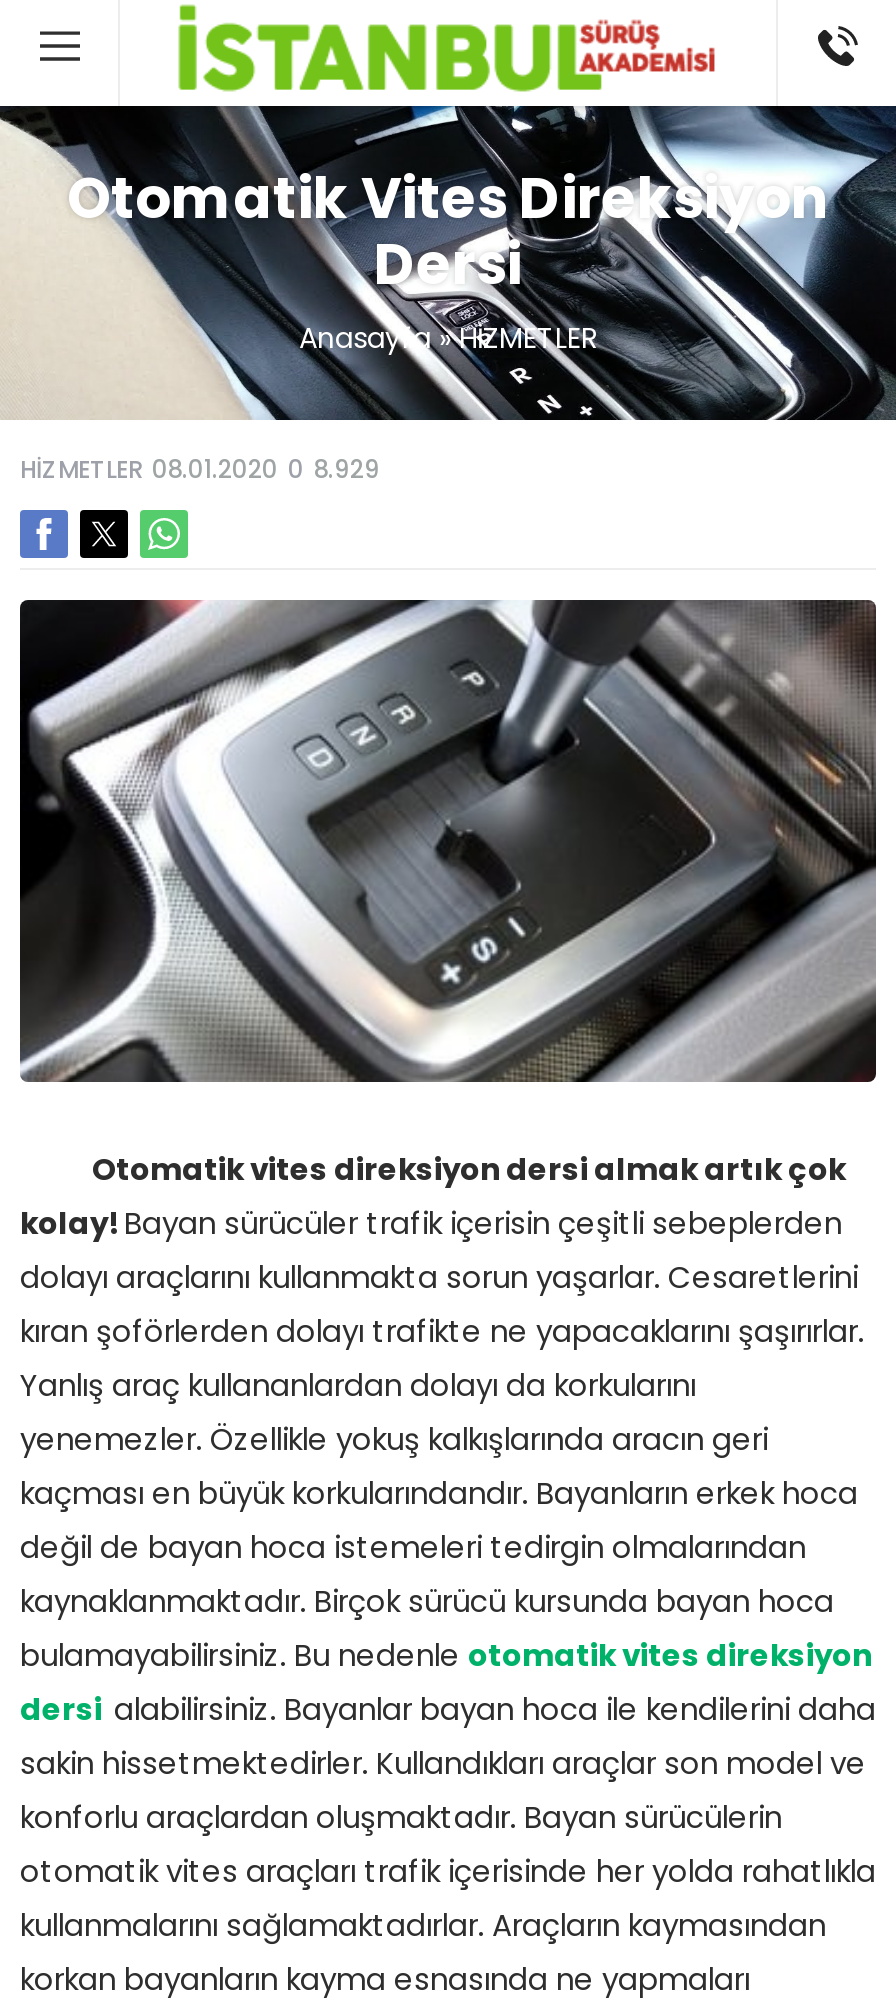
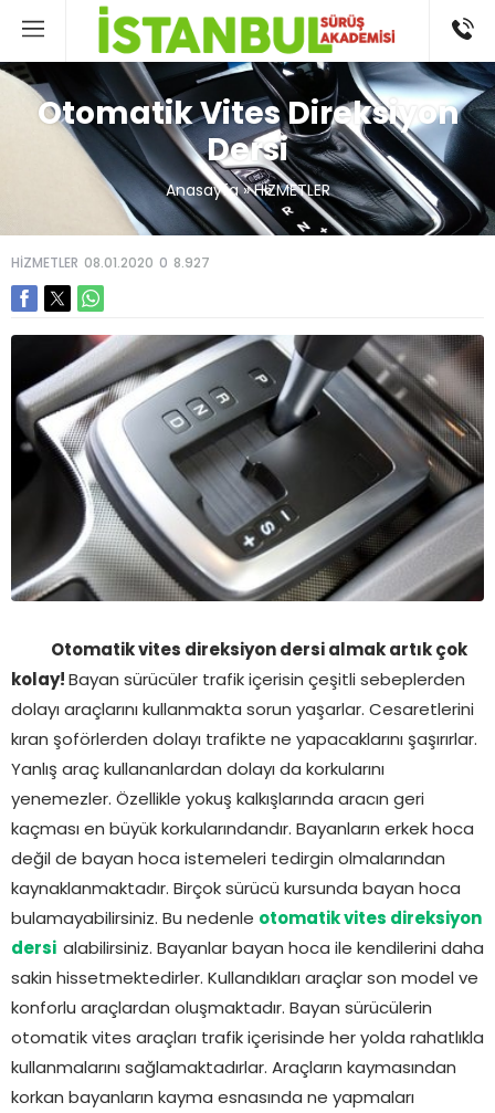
- HİZMETLER 08.01.2020 0 8.929
+ HİZMETLER 08.01.2020 0 8.927
